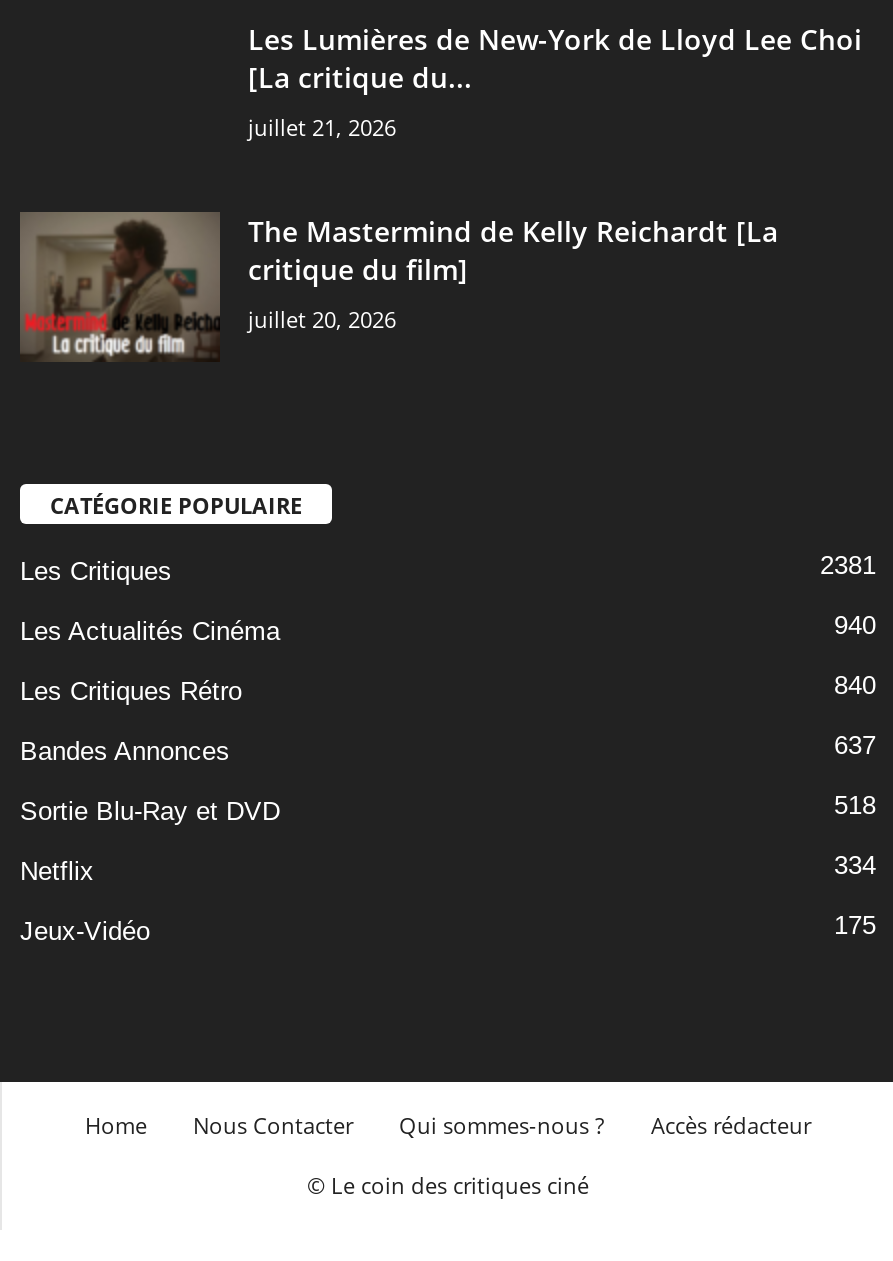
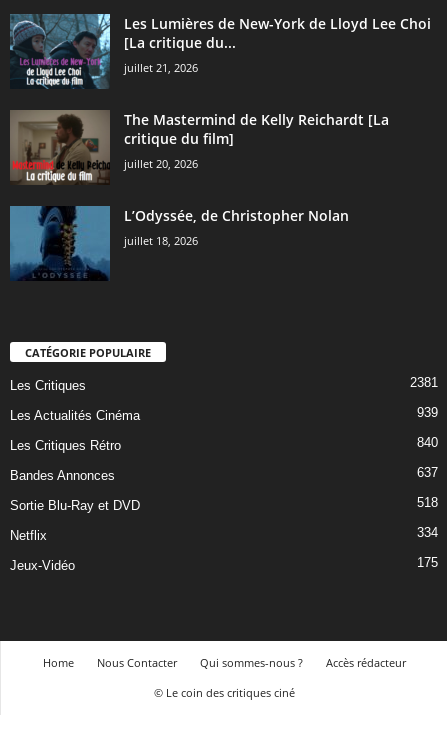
+ [image]

+ [image]
+ L’Odyssée, de Christopher Nolan
+ juillet 18, 2026

- 940
+ 939
